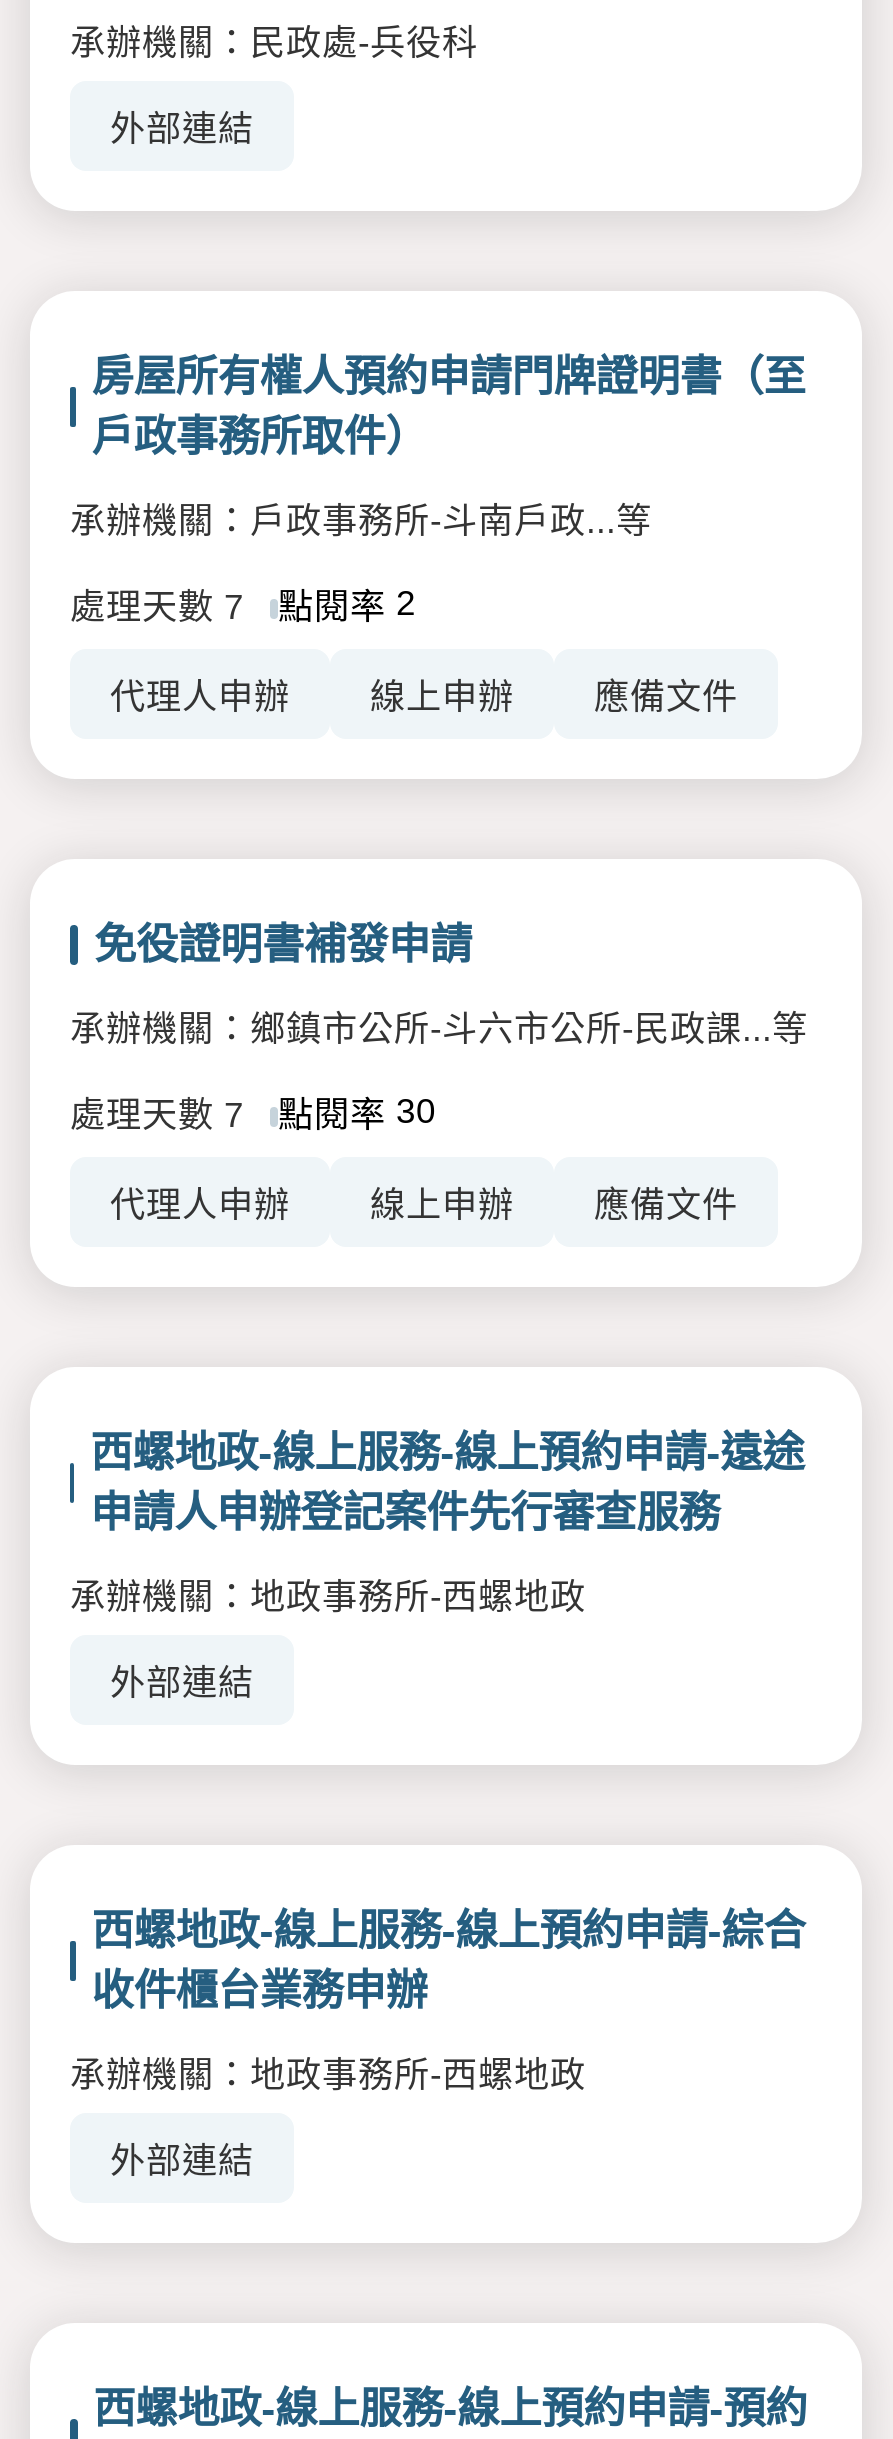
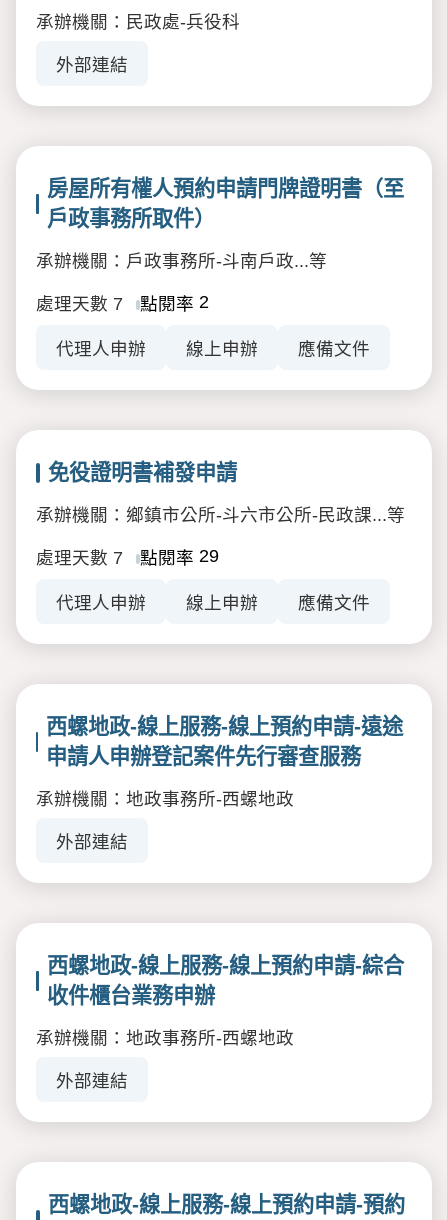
- 處理天數 7 點閱率 30
+ 處理天數 7 點閱率 29
